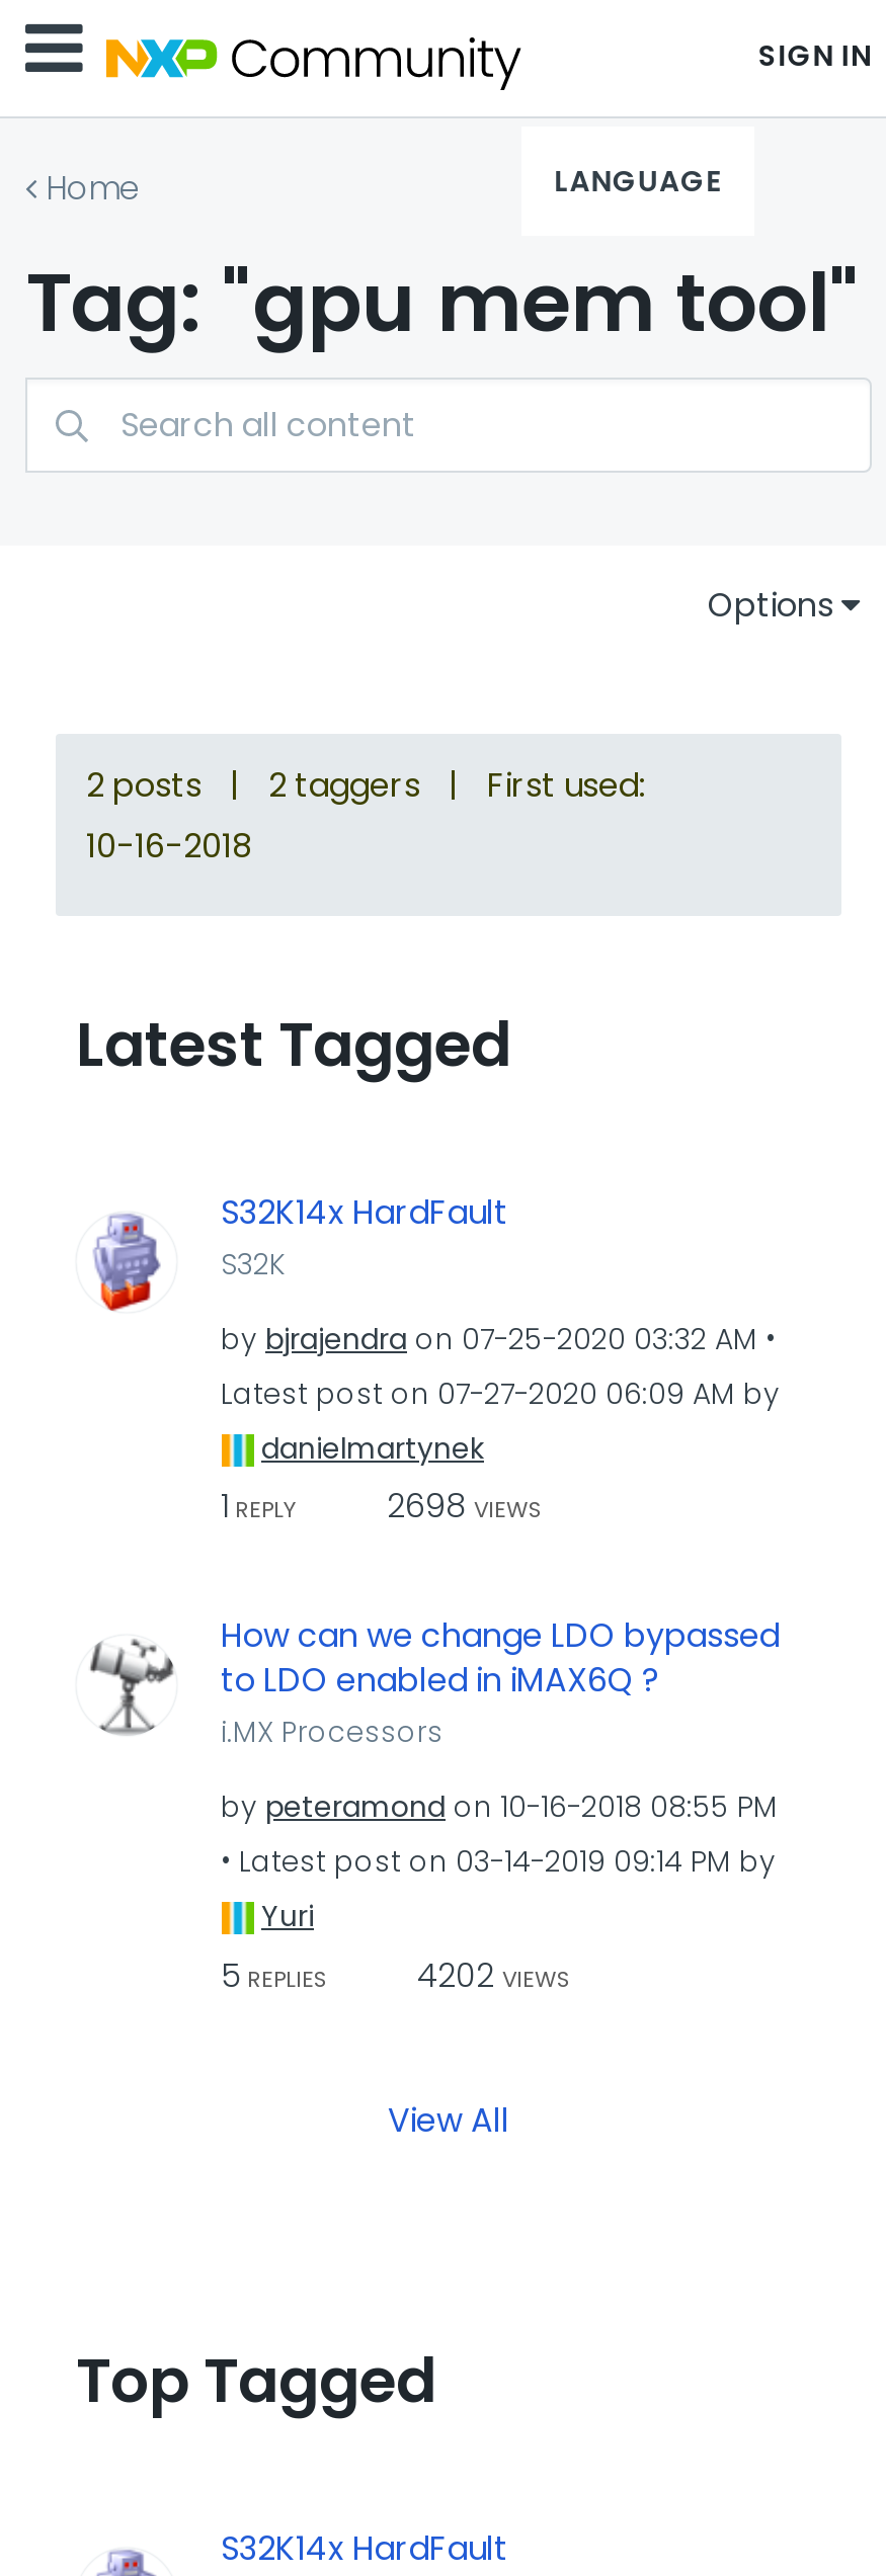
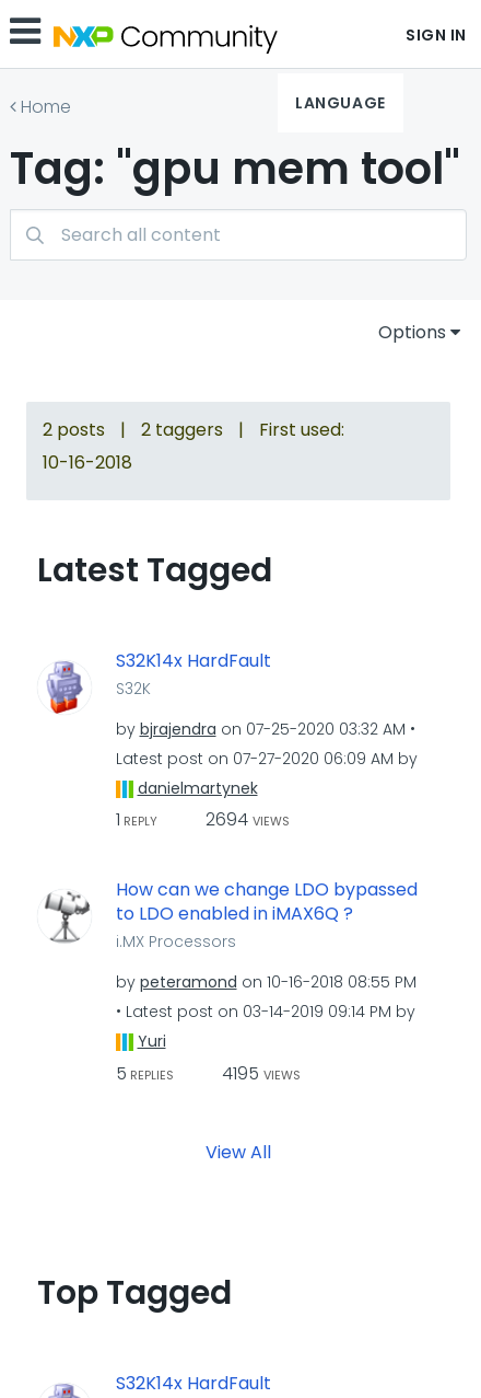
- 1 REPLY 2698 VIEWS
+ 1 REPLY 2694 VIEWS

- 5 REPLIES 4202 VIEWS
+ 5 REPLIES 4195 VIEWS
